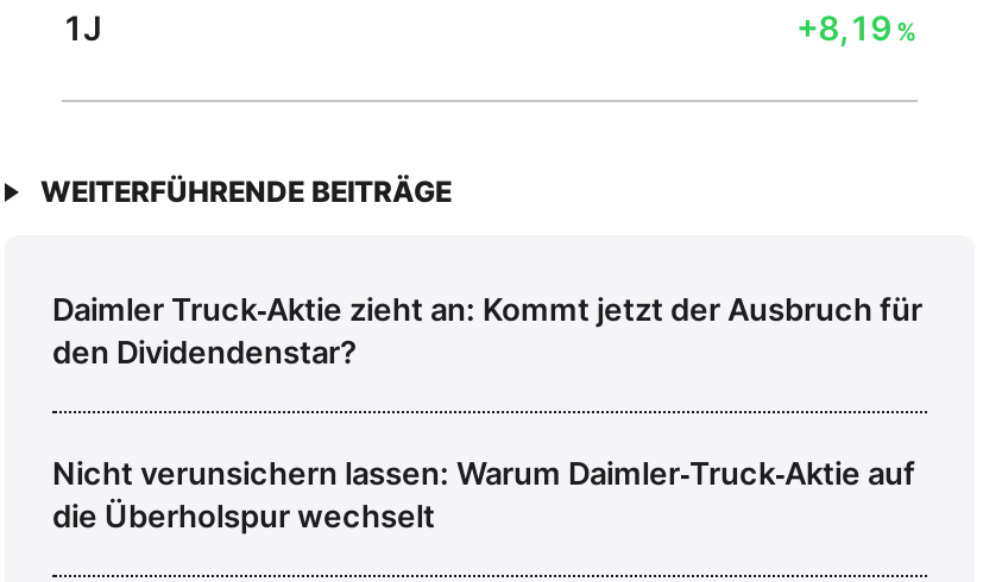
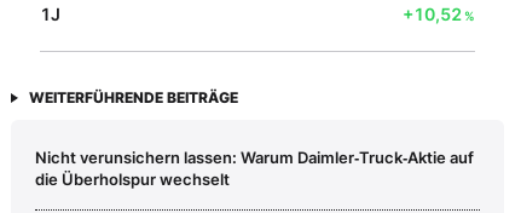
- +8,19%
+ +10,52%

- Daimler Truck‑Aktie zieht an: Kommt jetzt der Ausbruch für
- den Dividendenstar?
